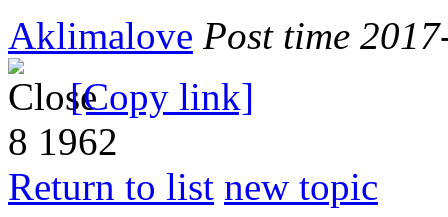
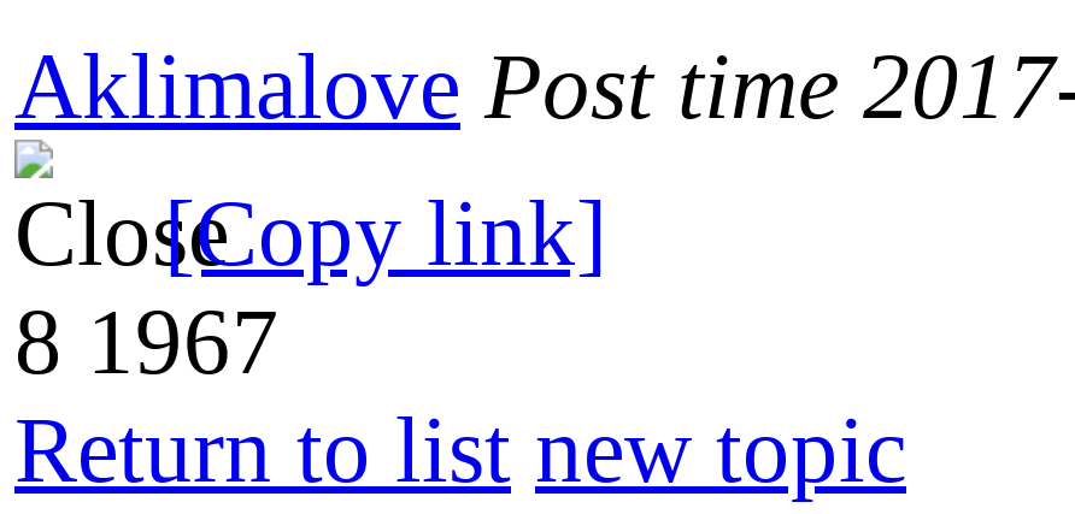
- 8 1962
+ 8 1967
